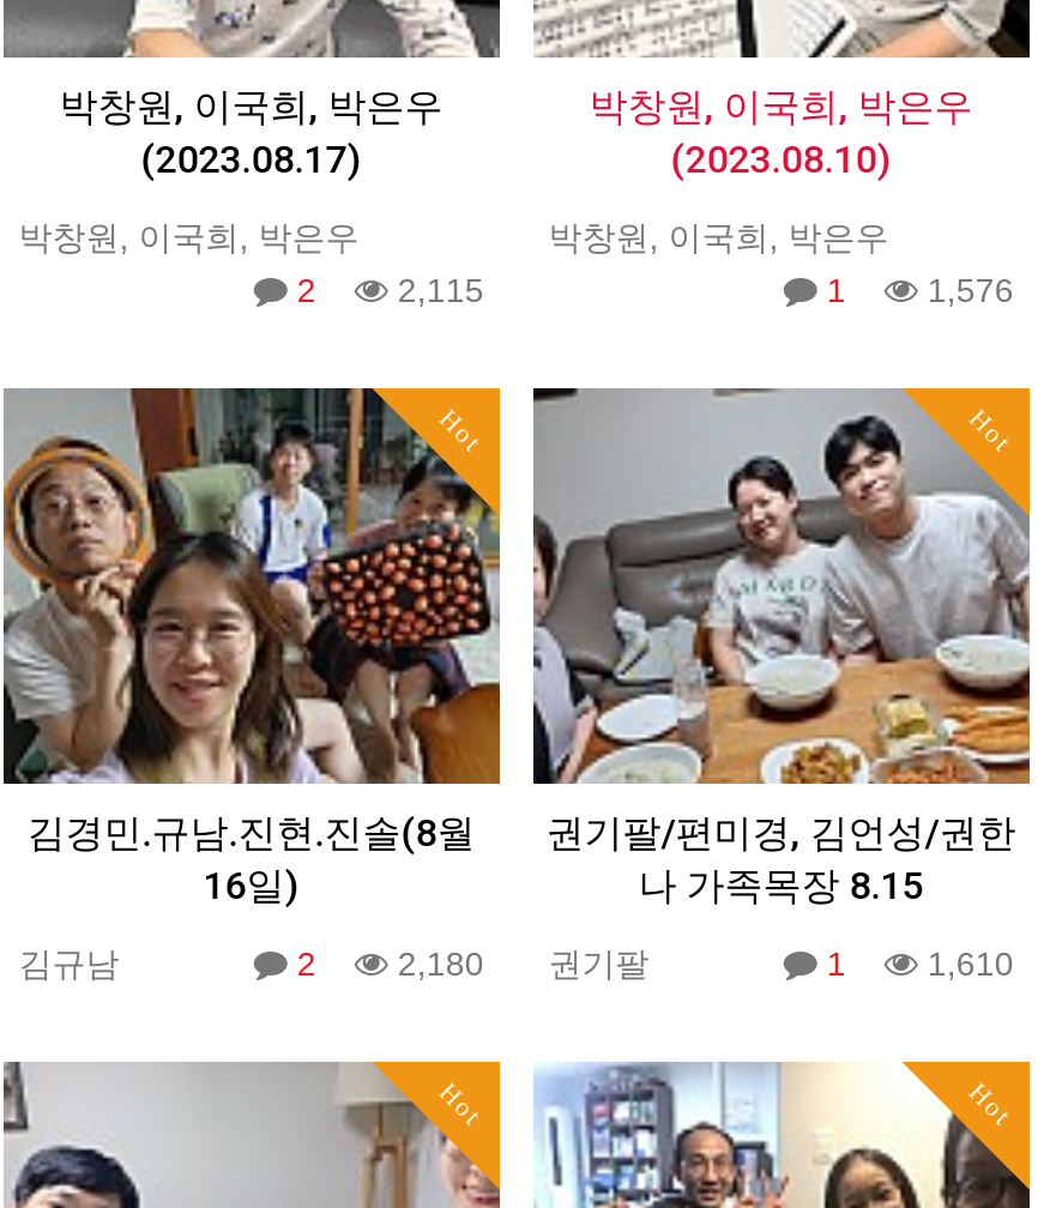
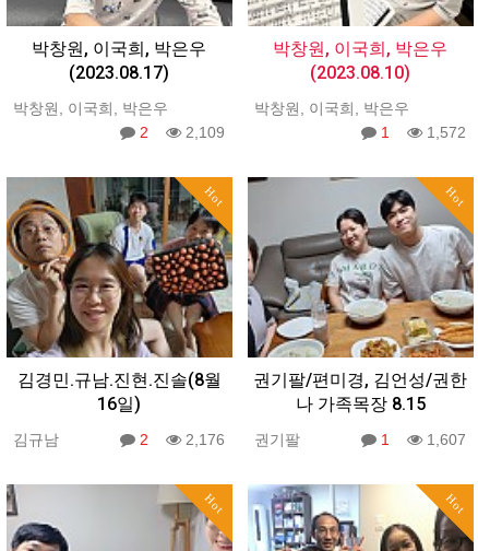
- 2 2,115
+ 2 2,109

- 1 1,576
+ 1 1,572

- 2 2,180 권기팔
+ 2 2,176 권기팔

- 1 1,610
+ 1 1,607
